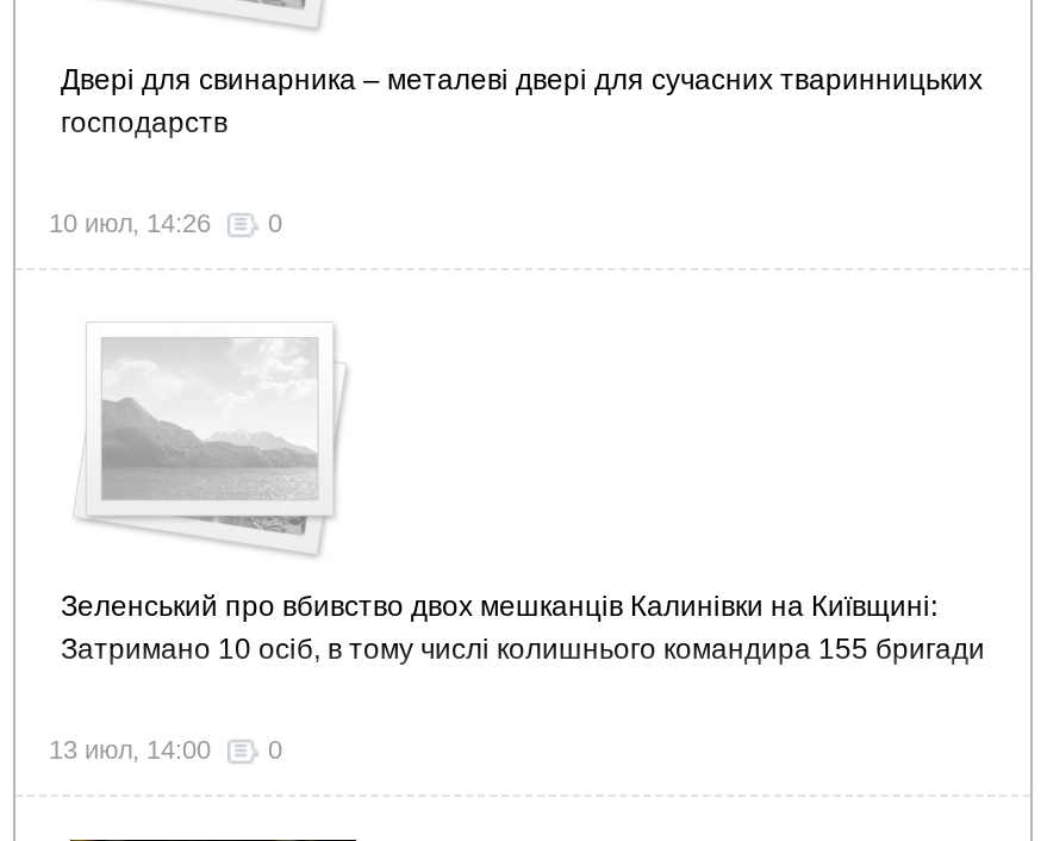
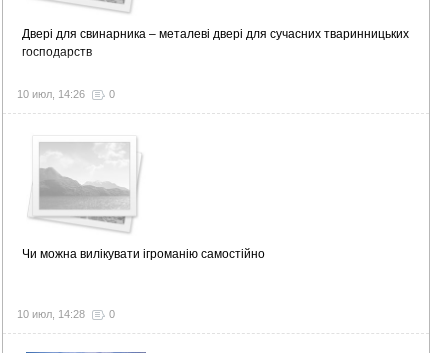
- Зеленський про вбивство двох мешканців Калинівки на Київщині:
- Затримано 10 осіб, в тому числі колишнього командира 155 бригади
+ Чи можна вилікувати ігроманію самостійно

- 13 июл, 14:00 0
+ 10 июл, 14:28 0
